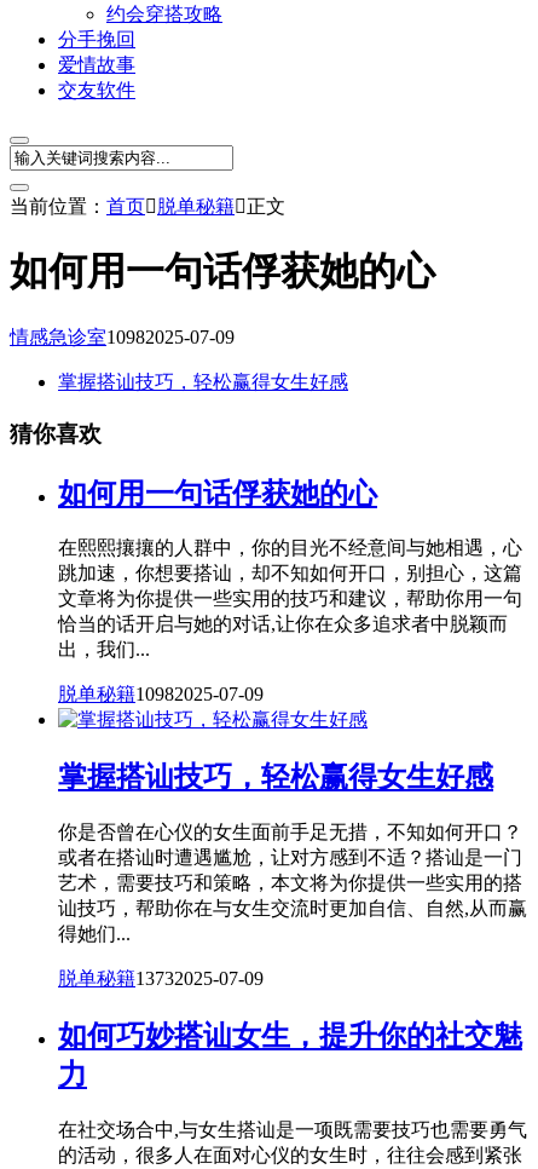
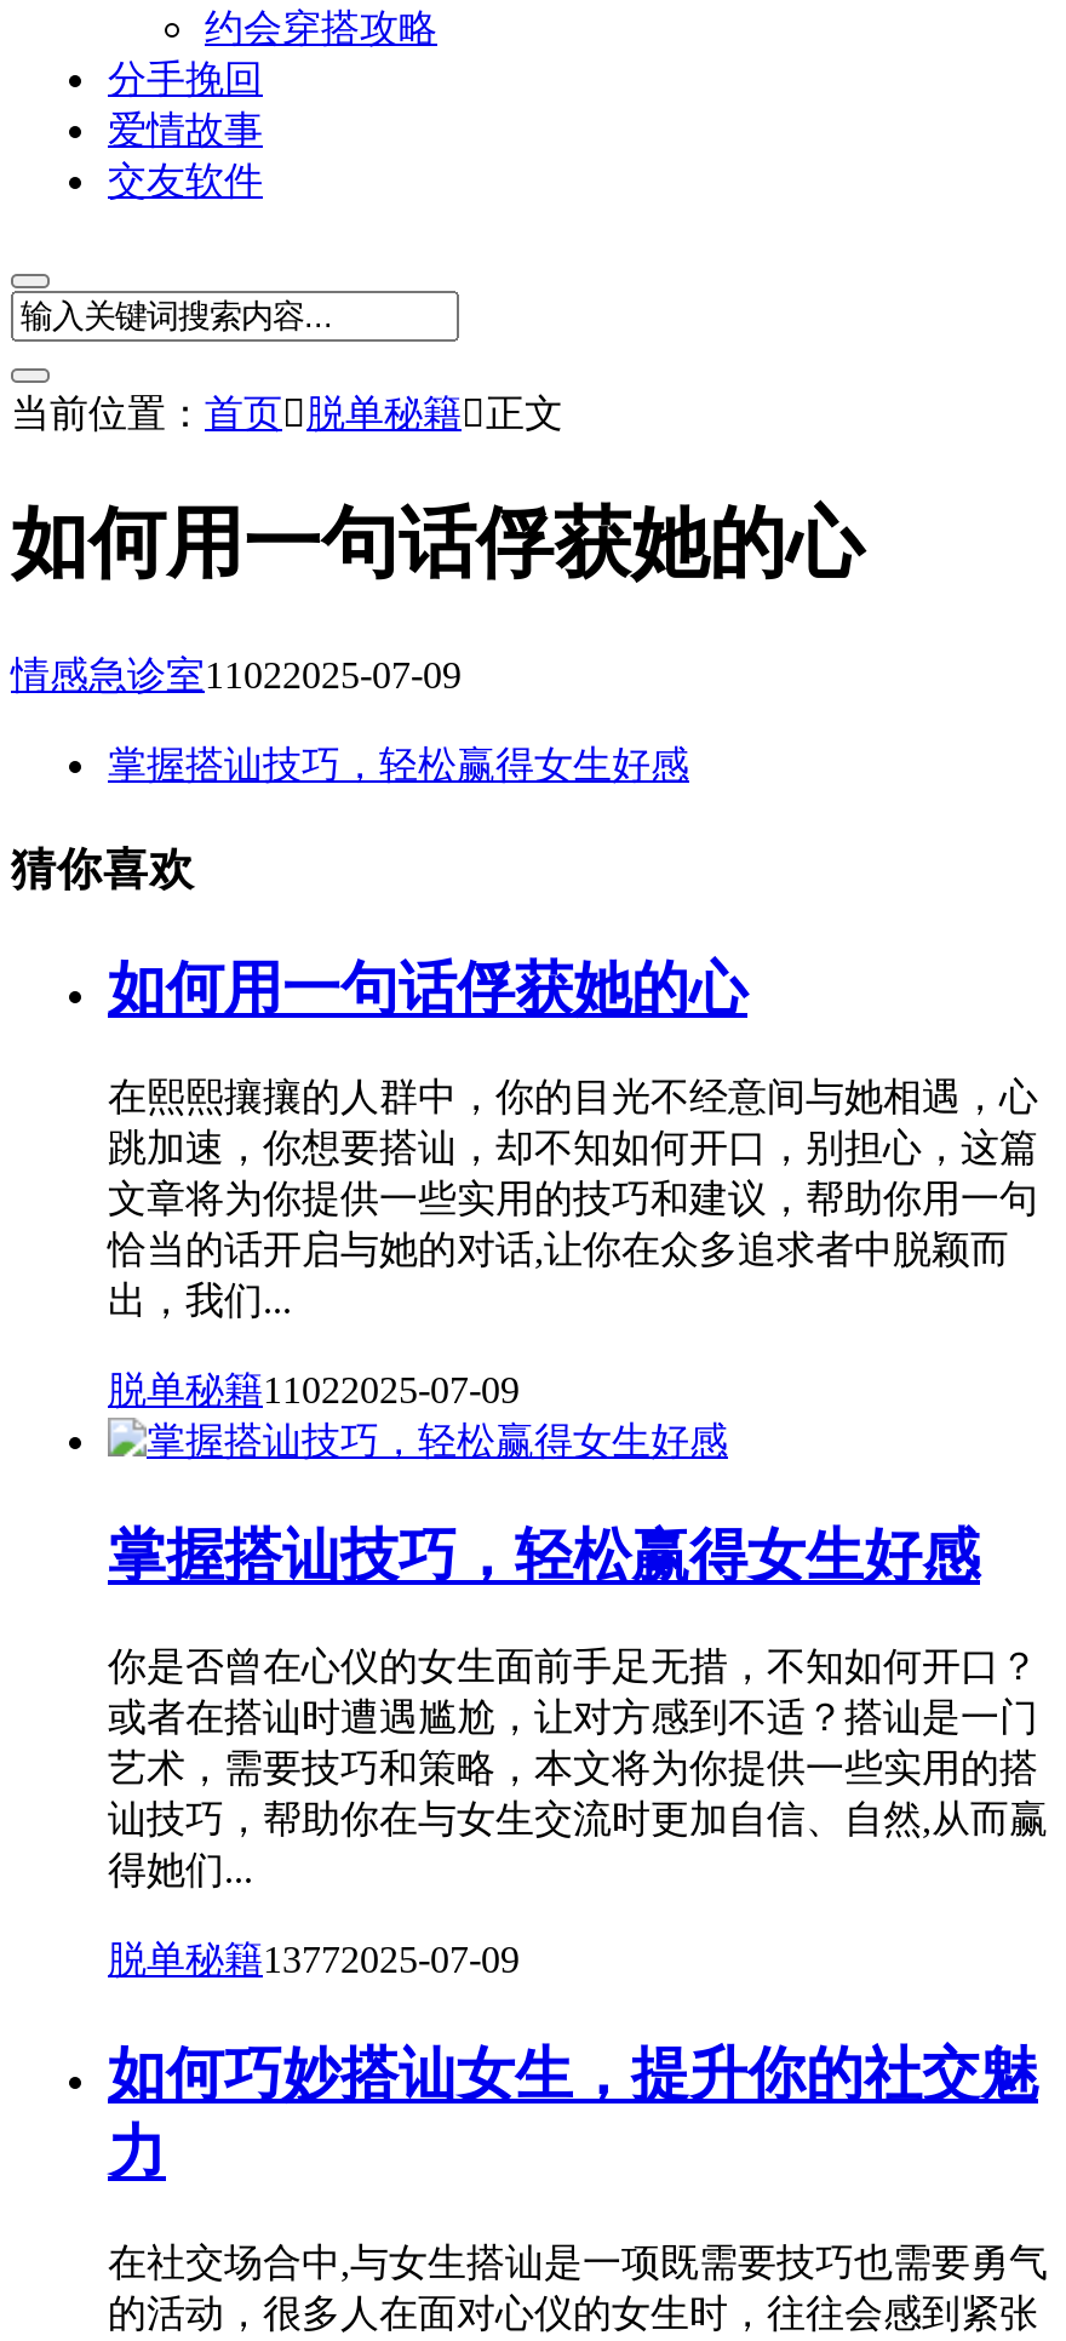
- 情感急诊室10982025-07-09
+ 情感急诊室11022025-07-09

- 脱单秘籍10982025-07-09
+ 脱单秘籍11022025-07-09

- 脱单秘籍13732025-07-09
+ 脱单秘籍13772025-07-09
